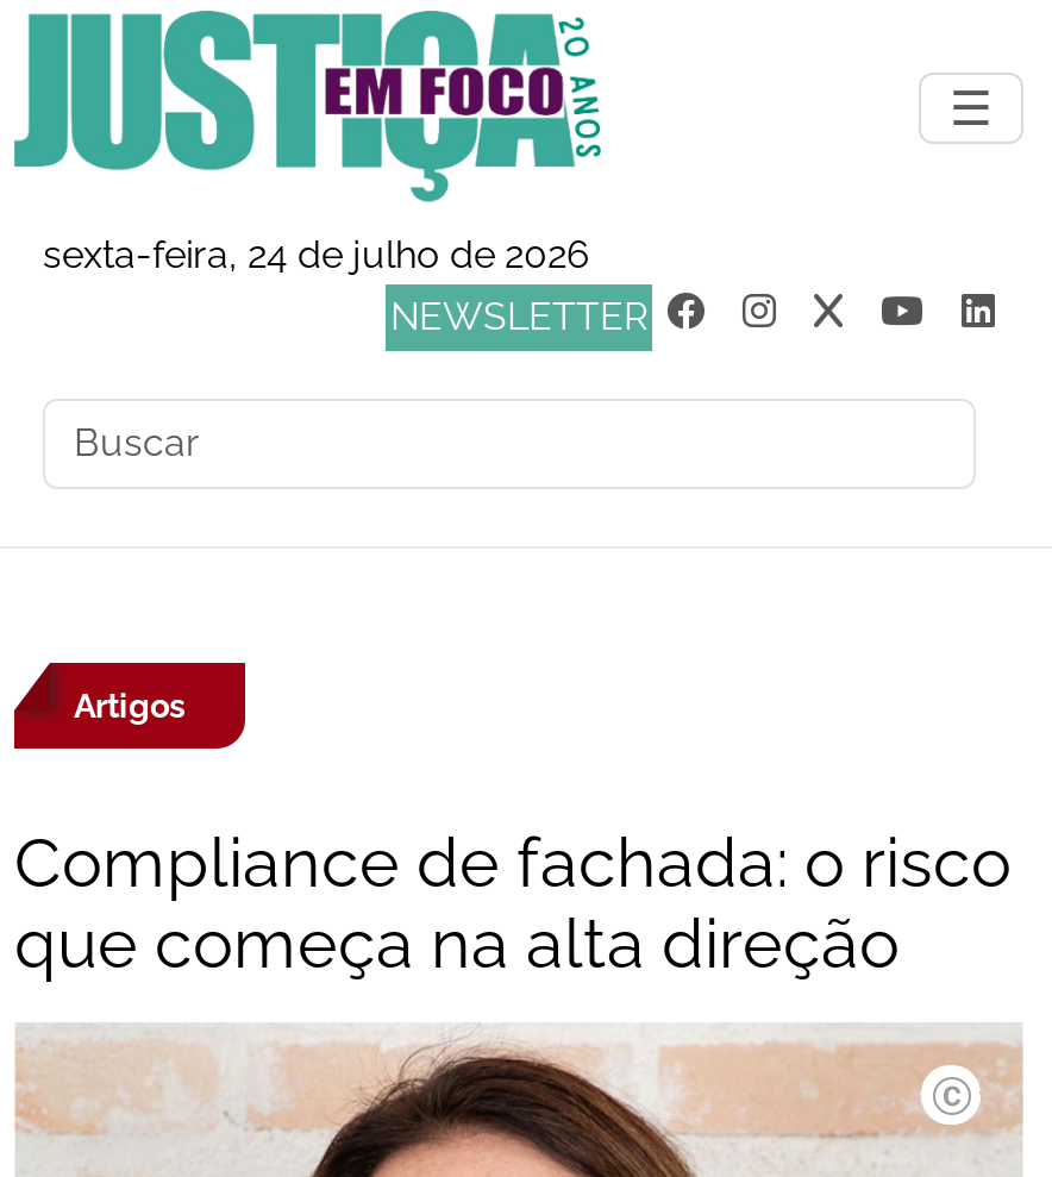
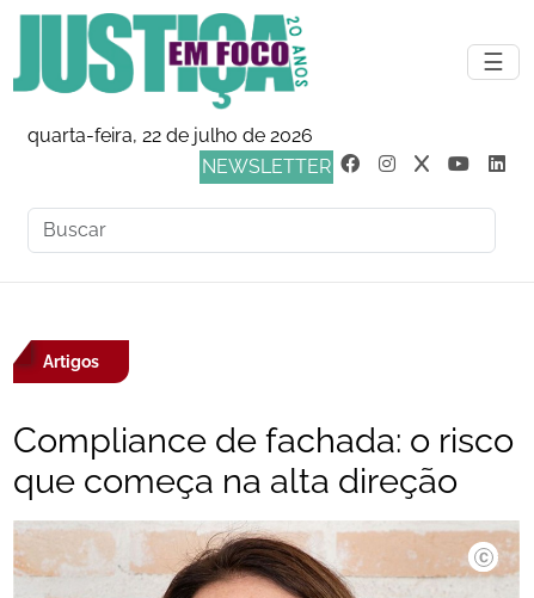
- sexta-feira, 24 de julho de 2026
+ quarta-feira, 22 de julho de 2026
